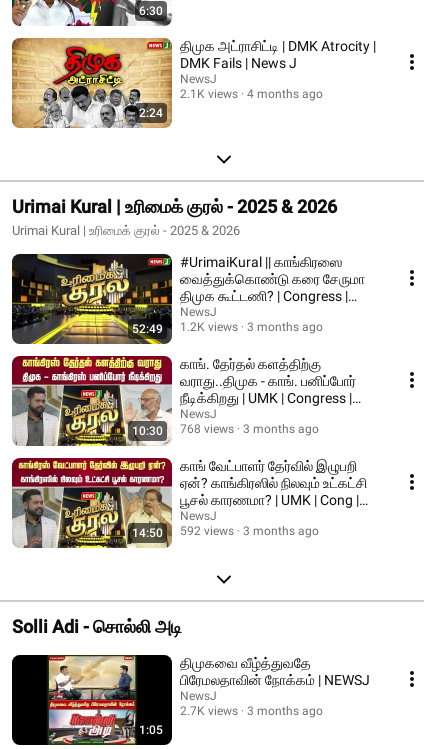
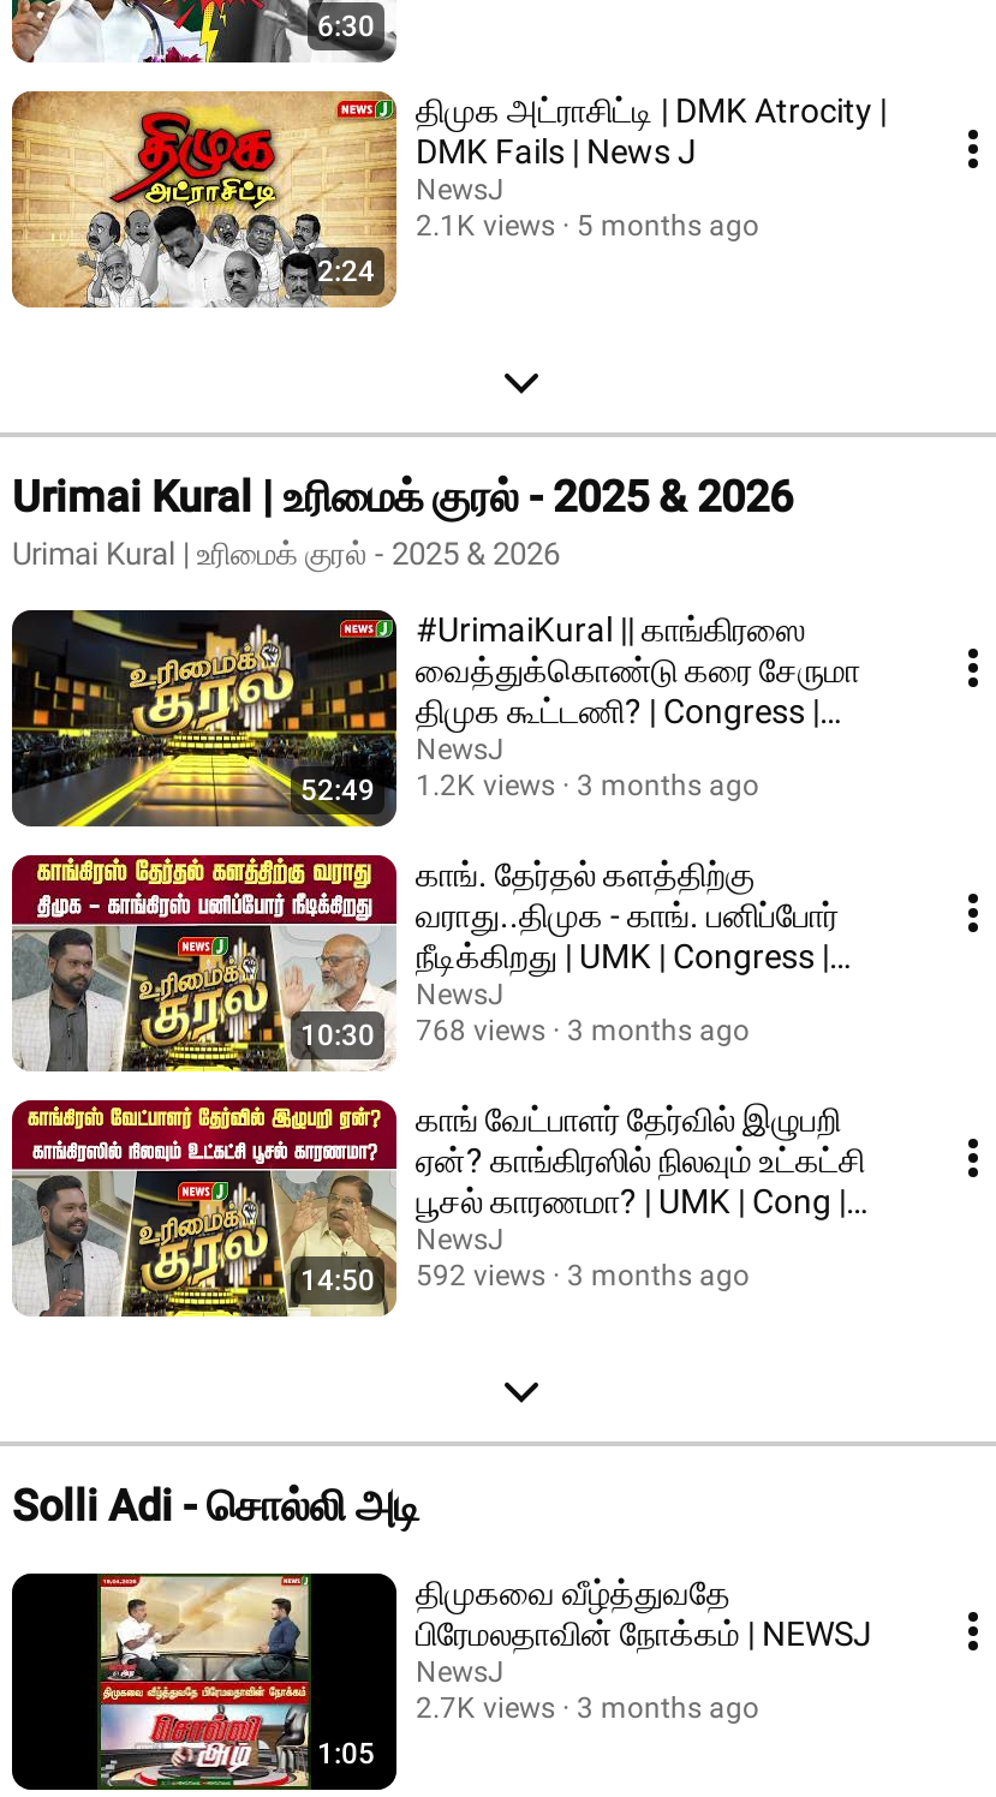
- 2.1K views 4 months ago
+ 2.1K views 5 months ago
